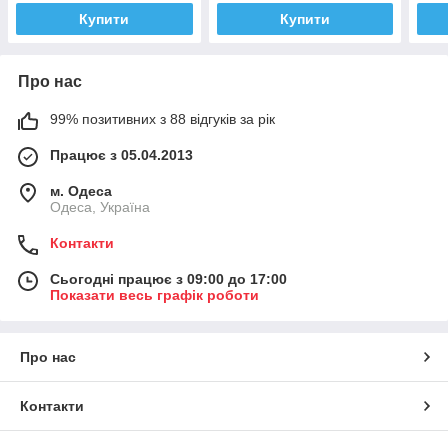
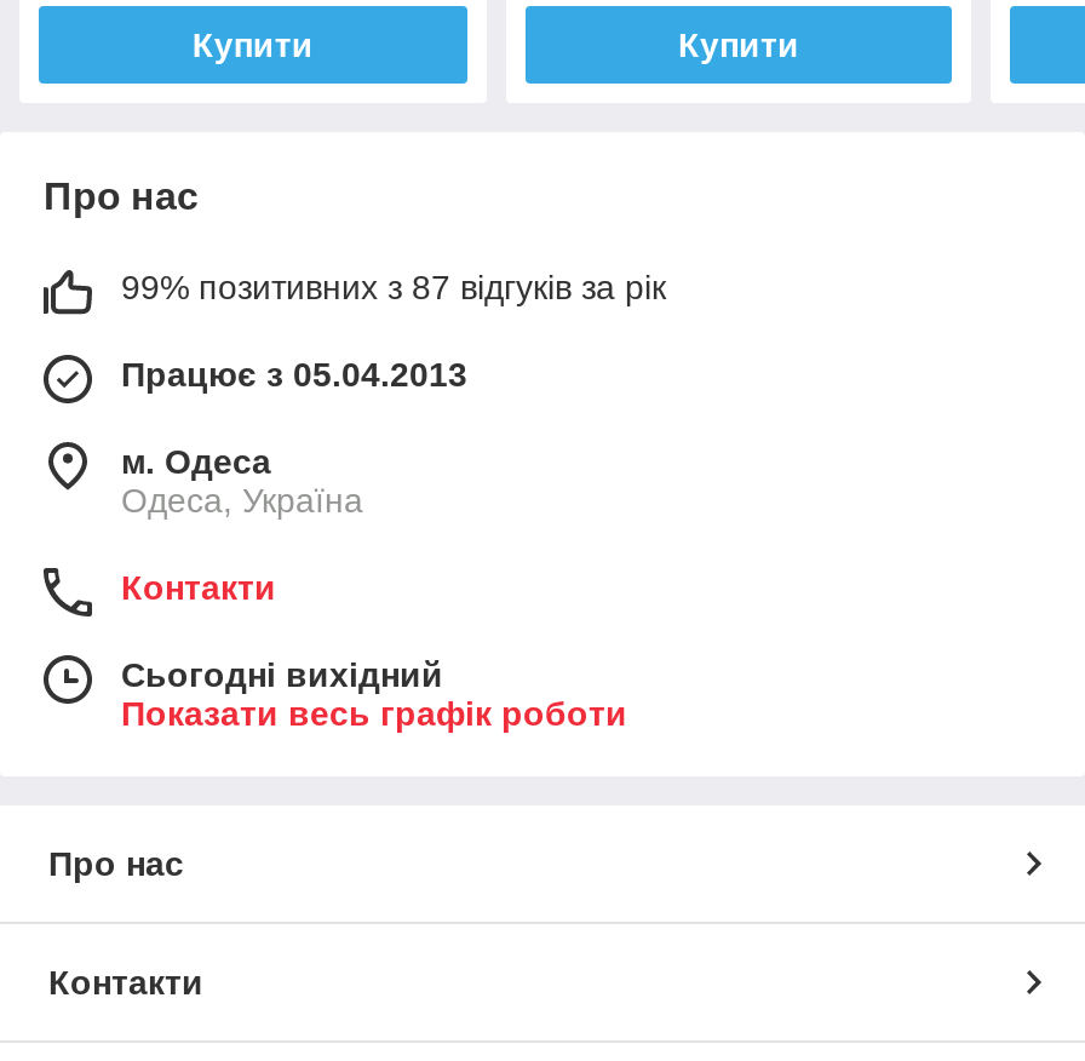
- 99% позитивних з 88 відгуків за рік
+ 99% позитивних з 87 відгуків за рік

- Сьогодні працює з 09:00 до 17:00
+ Сьогодні вихідний
